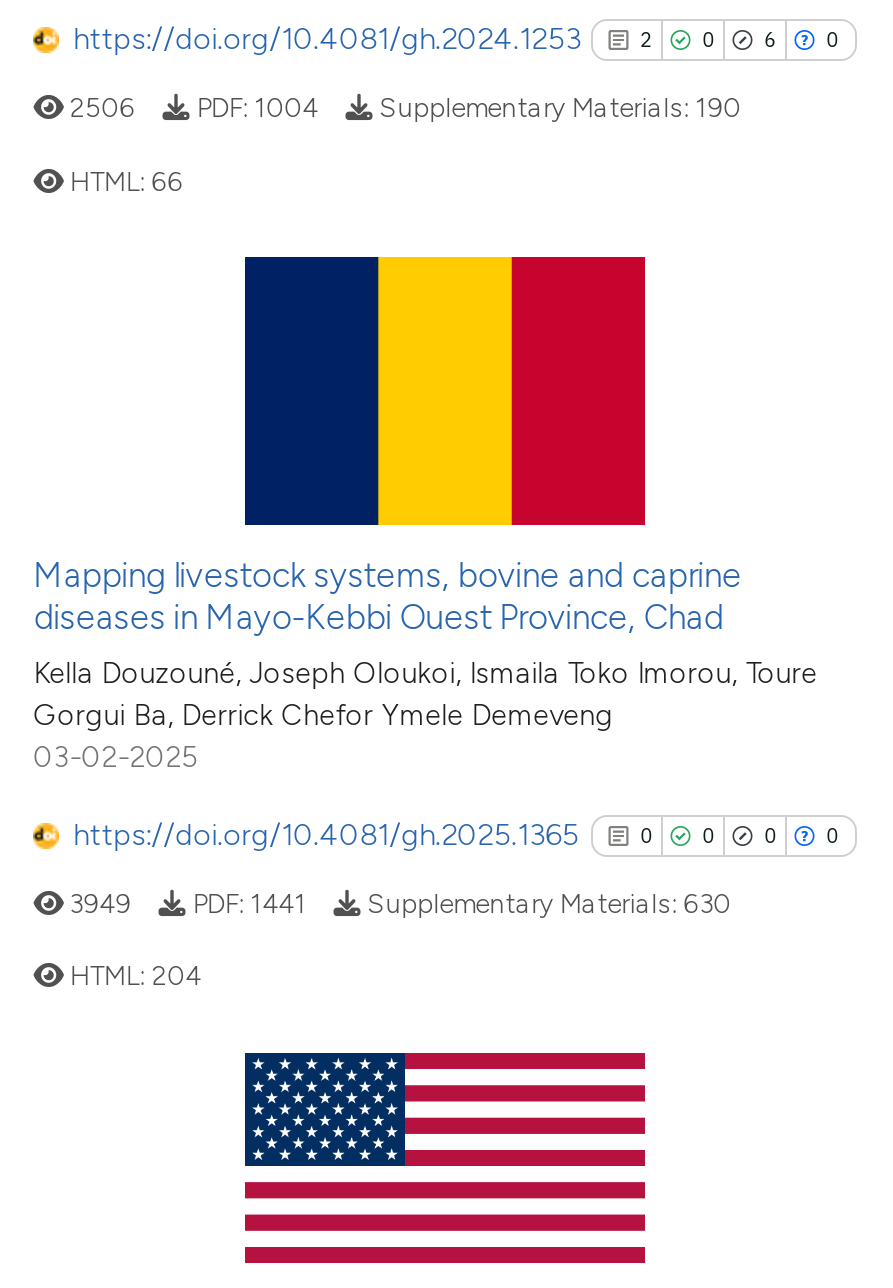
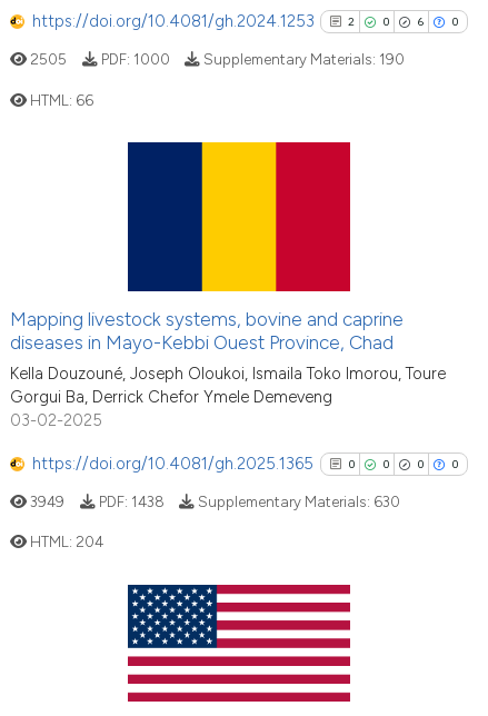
- 2506
+ 2505

- PDF: 1004
+ PDF: 1000

- 3949 PDF: 1441 Supplementary Materials: 630
+ 3949 PDF: 1438 Supplementary Materials: 630
